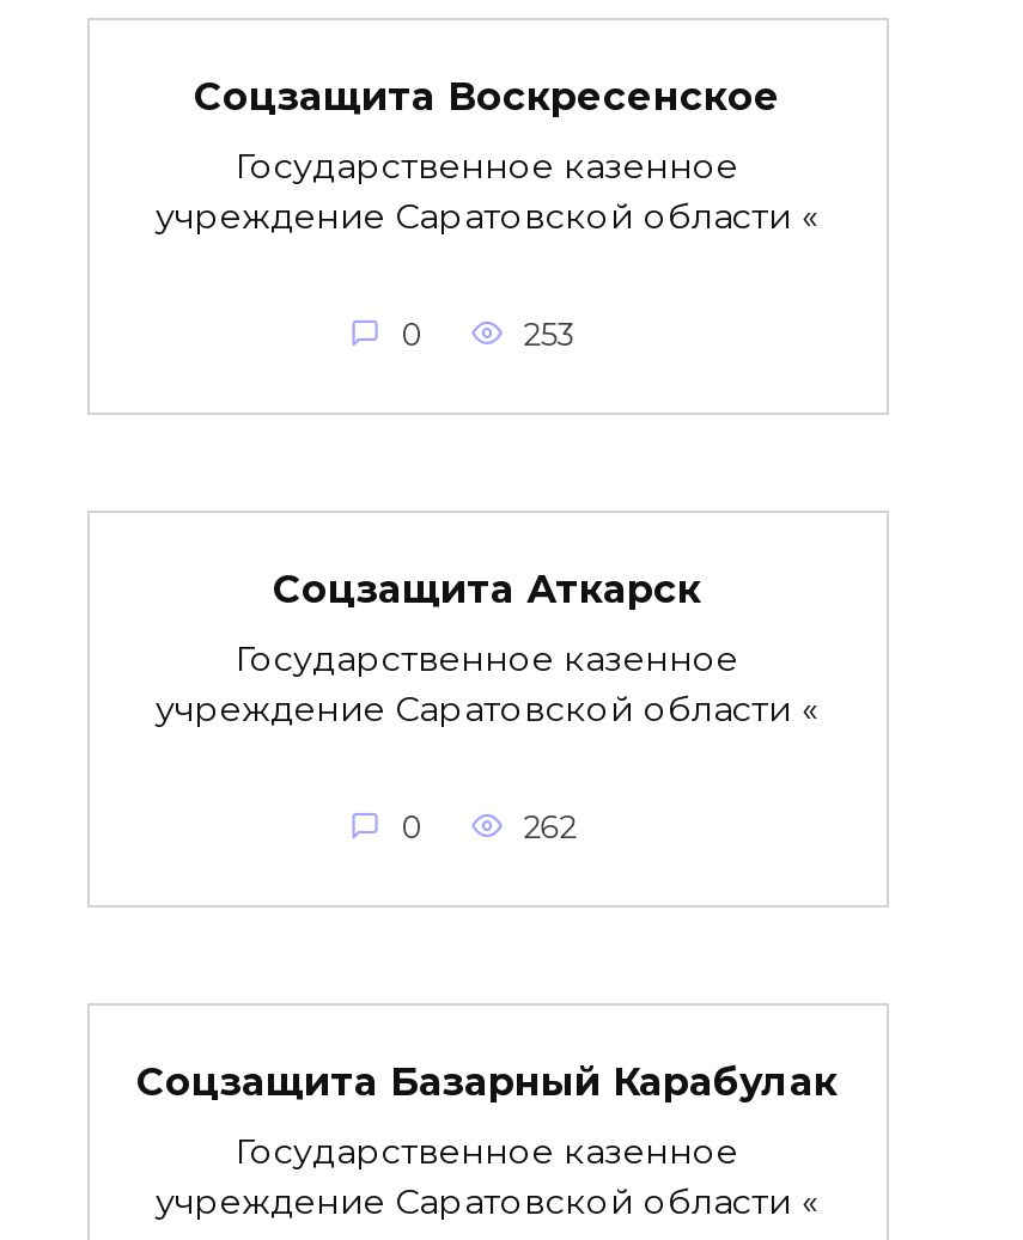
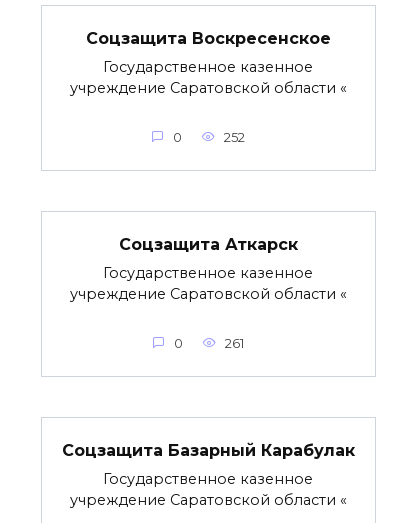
- 253
+ 252

- 262
+ 261
